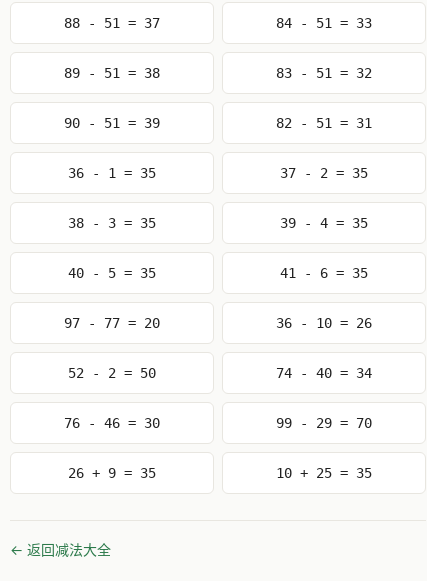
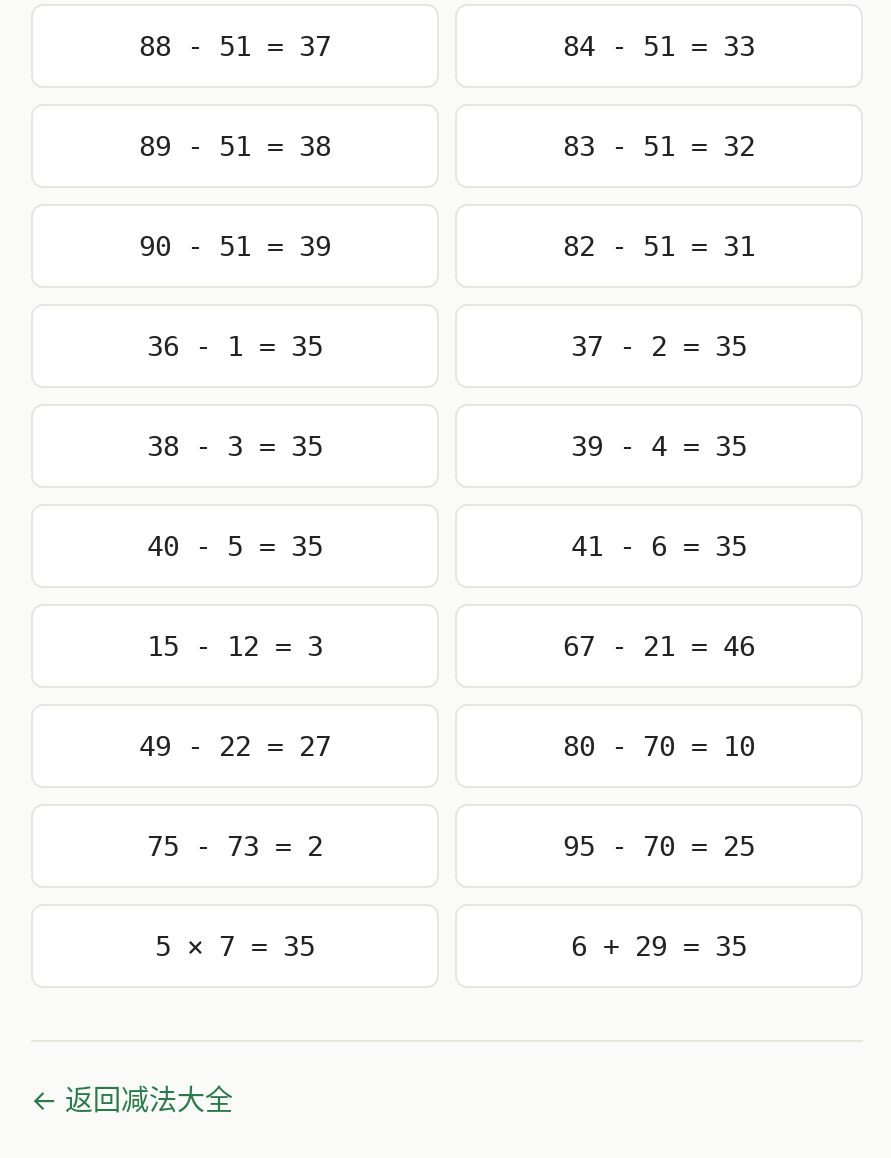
- 97 - 77 = 20
+ 15 - 12 = 3

- 36 - 10 = 26
+ 67 - 21 = 46

- 52 - 2 = 50
+ 49 - 22 = 27

- 74 - 40 = 34
+ 80 - 70 = 10

- 76 - 46 = 30
+ 75 - 73 = 2

- 99 - 29 = 70
+ 95 - 70 = 25

- 26 + 9 = 35
+ 5 × 7 = 35

- 10 + 25 = 35
+ 6 + 29 = 35
